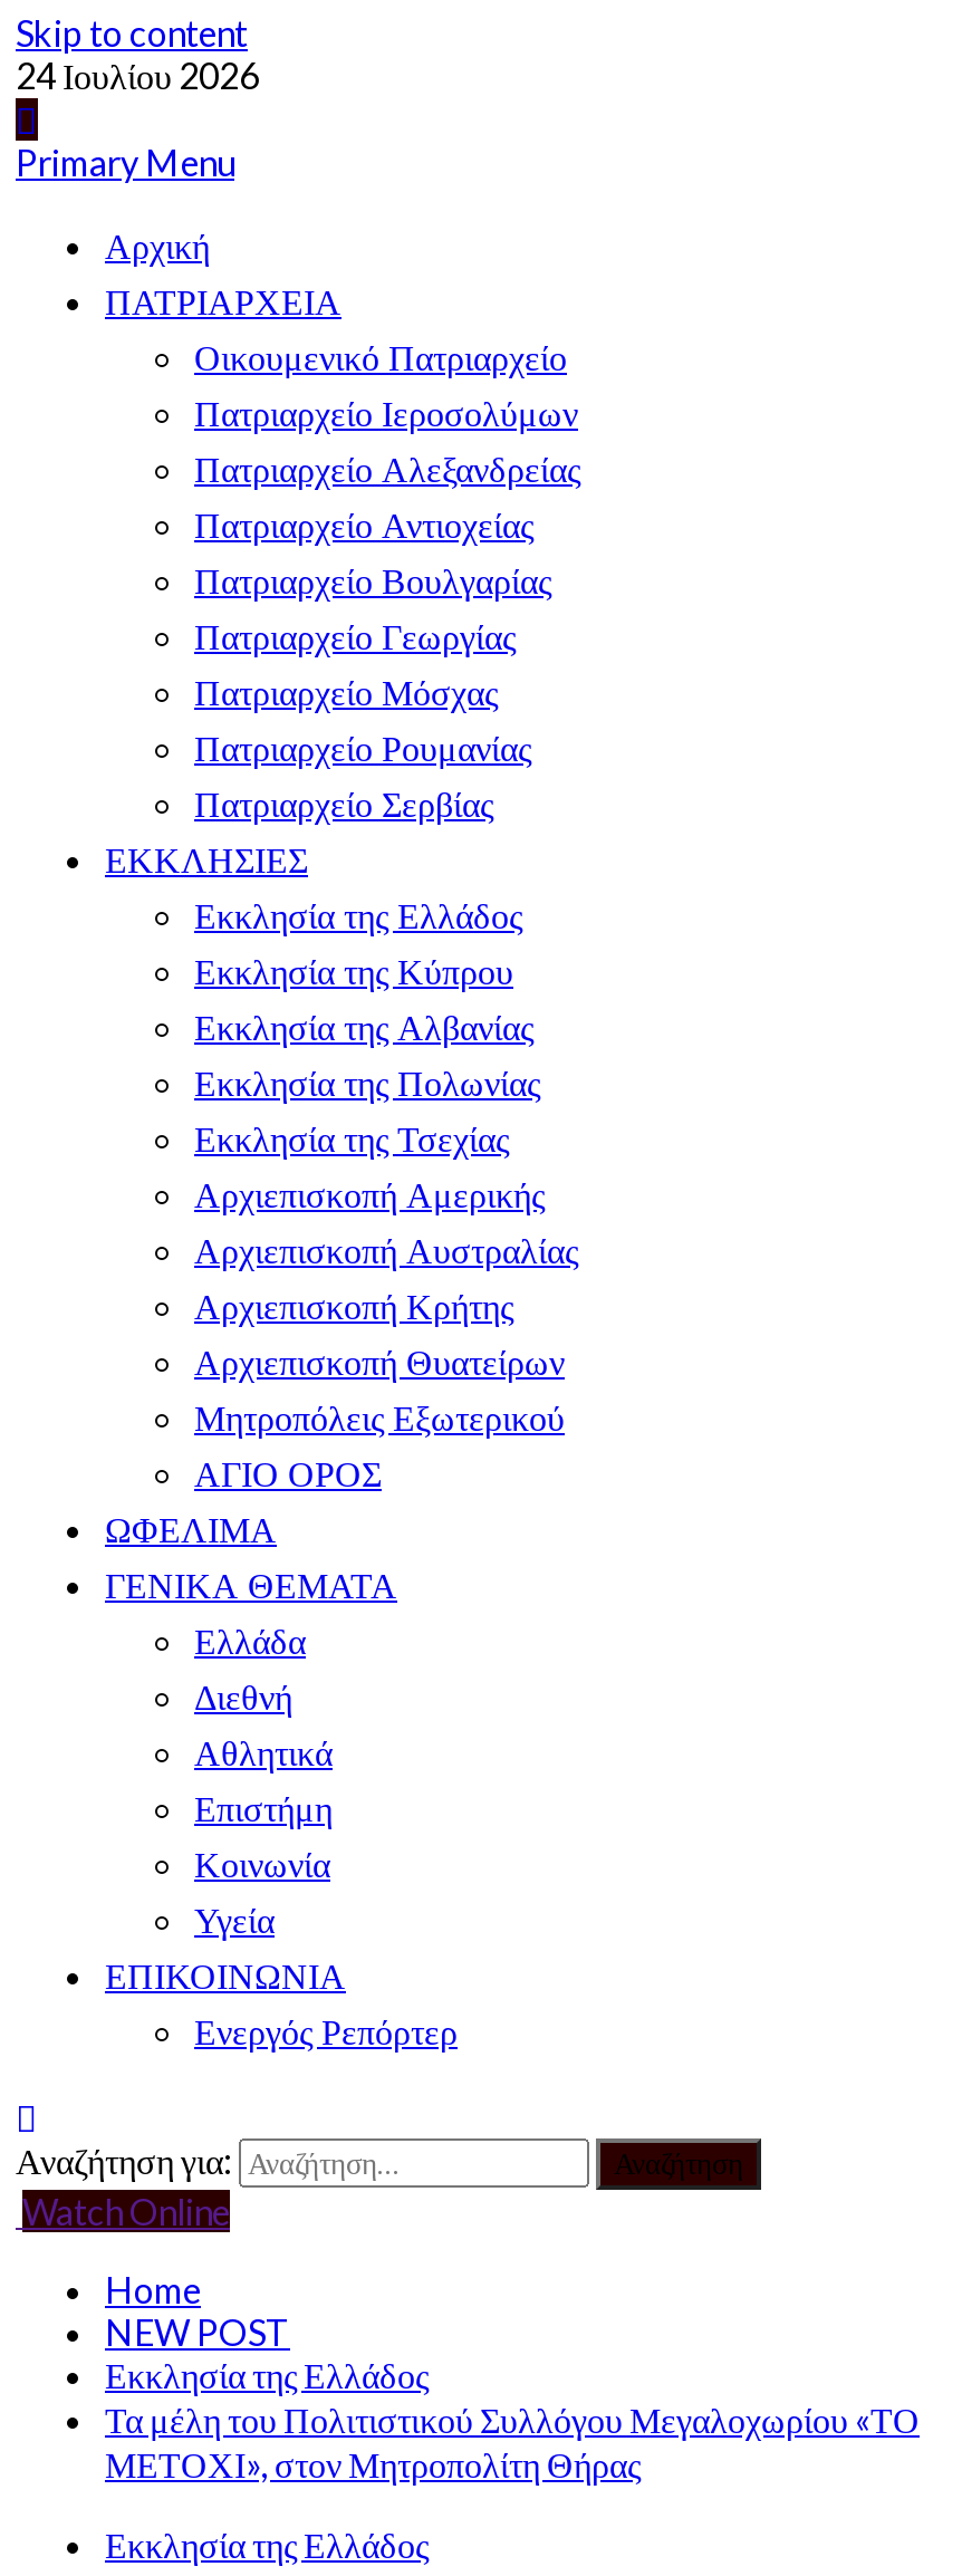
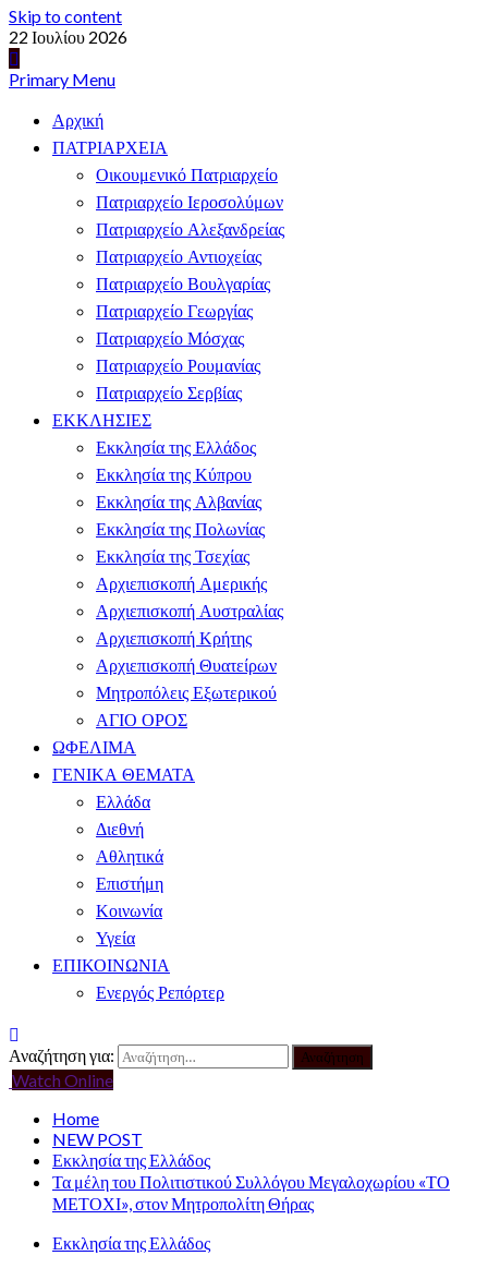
- 24 Ιουλίου 2026
+ 22 Ιουλίου 2026
